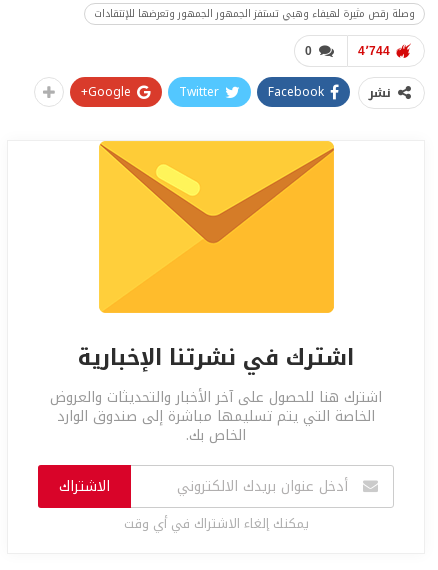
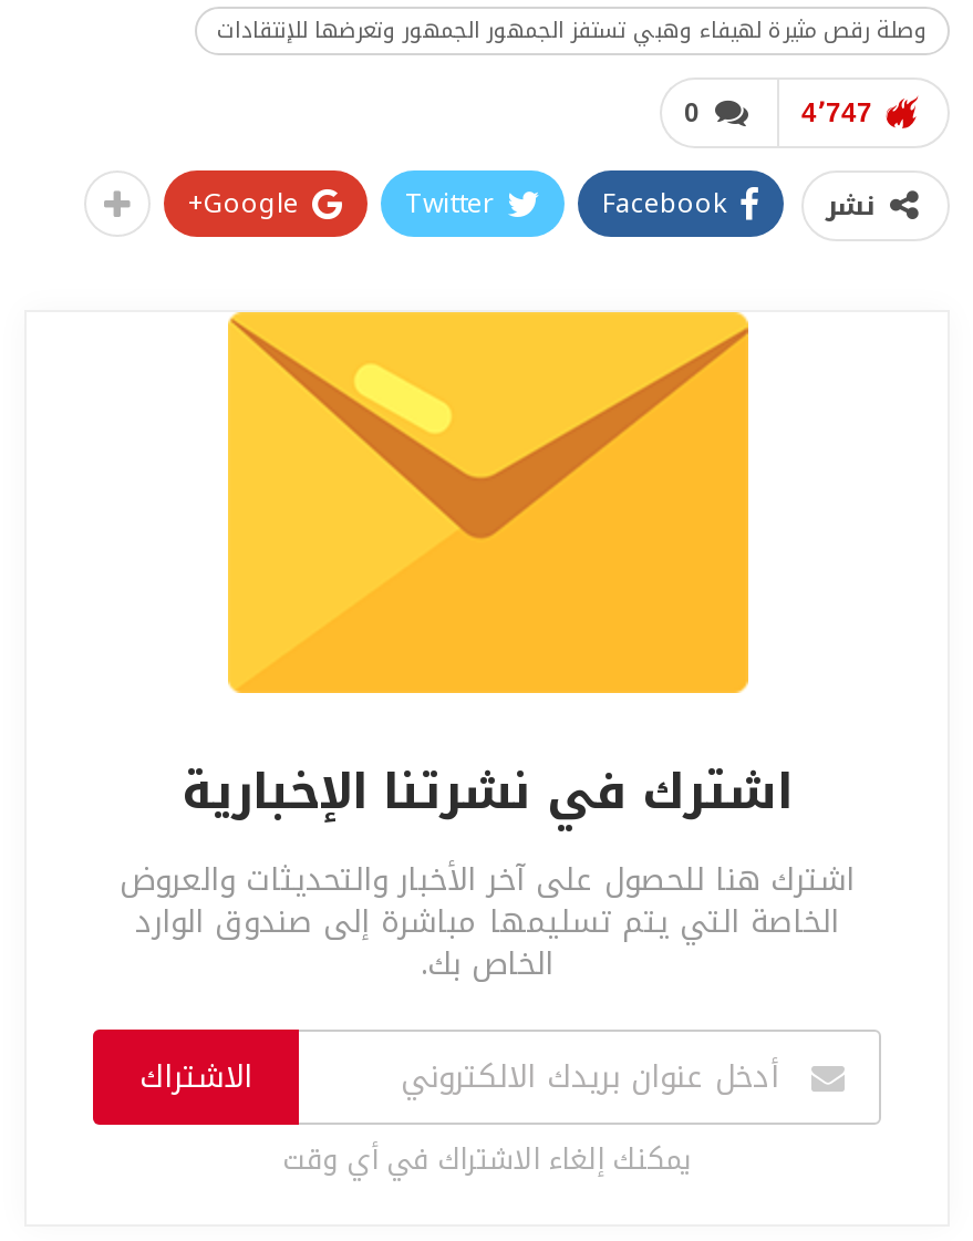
- 4٬744
+ 4٬747
